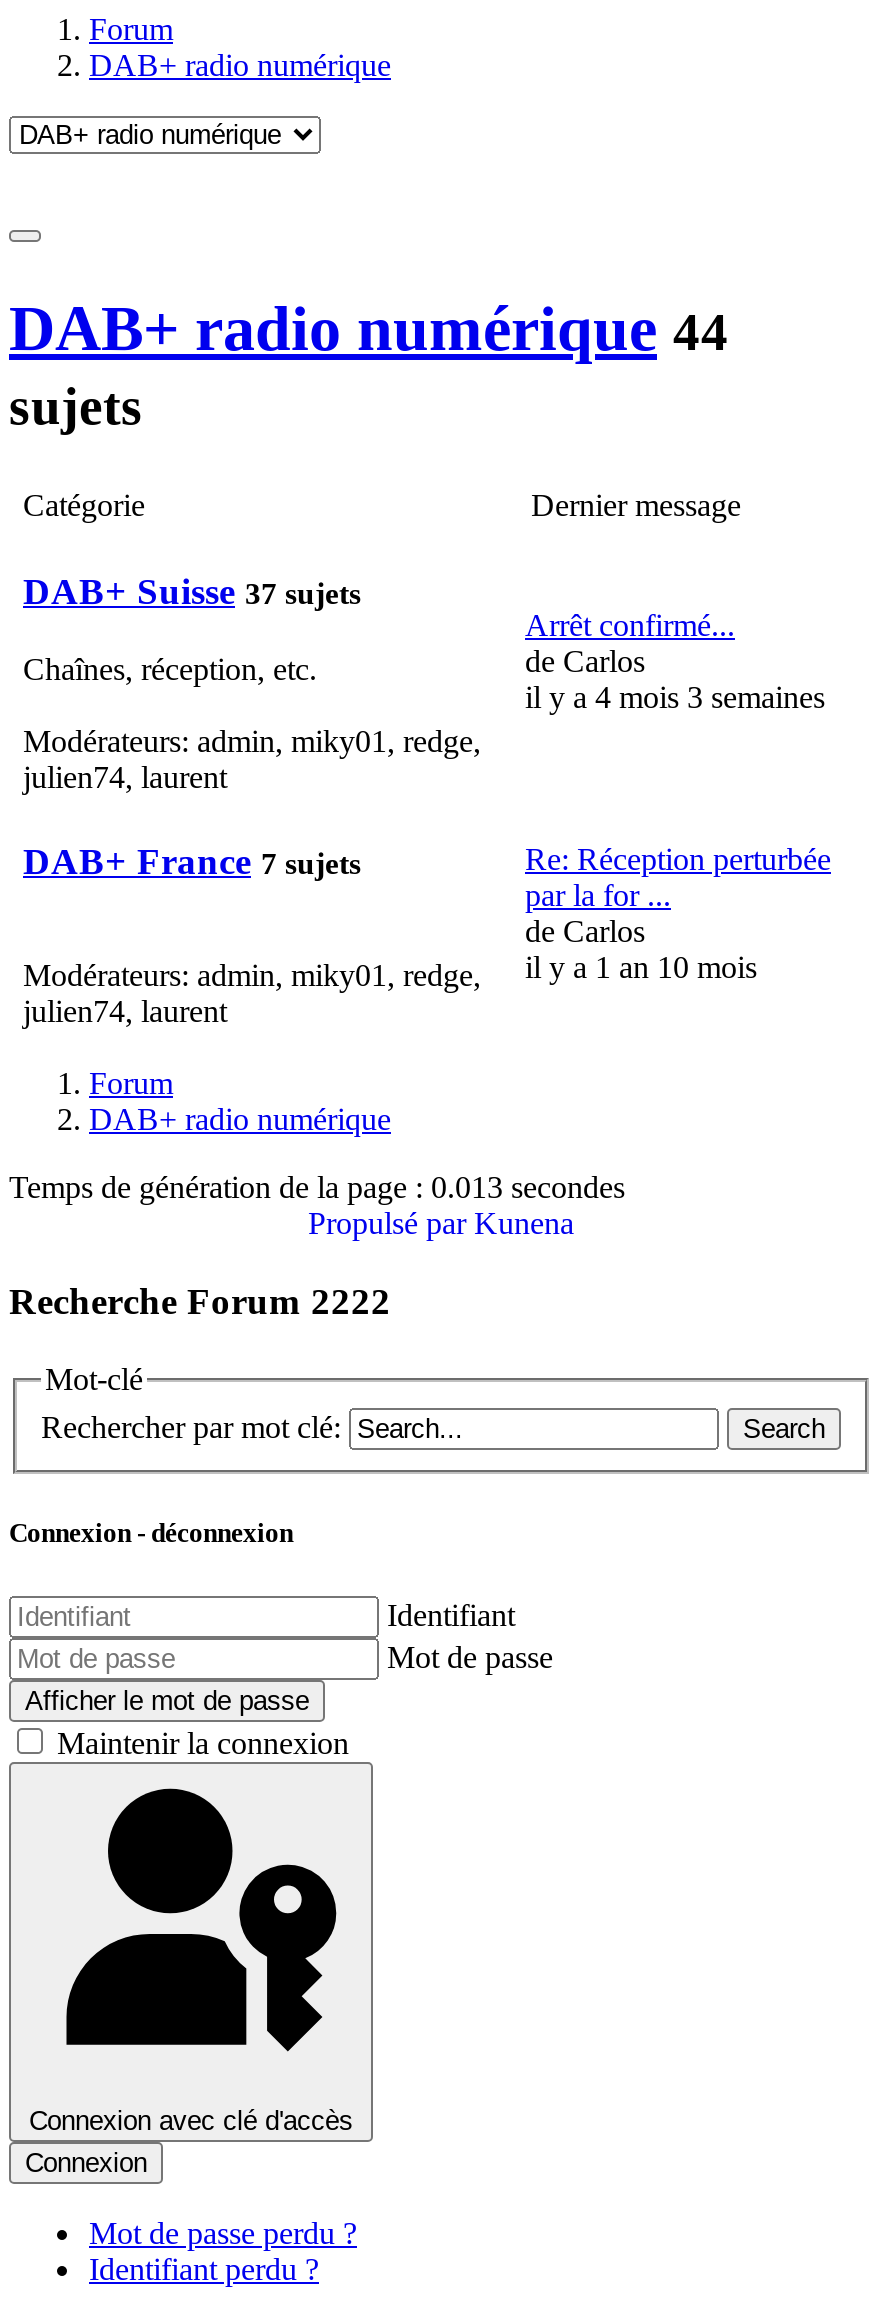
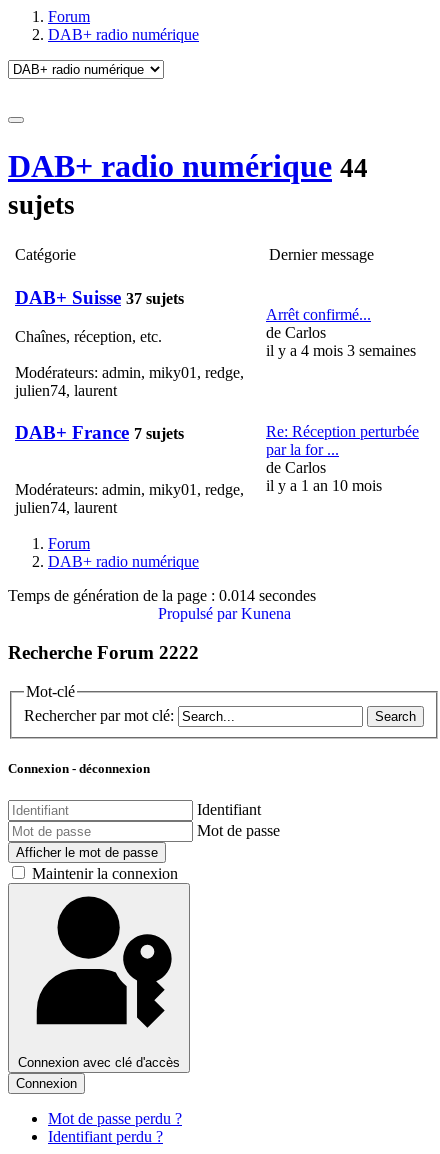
- Temps de génération de la page : 0.013 secondes
+ Temps de génération de la page : 0.014 secondes
